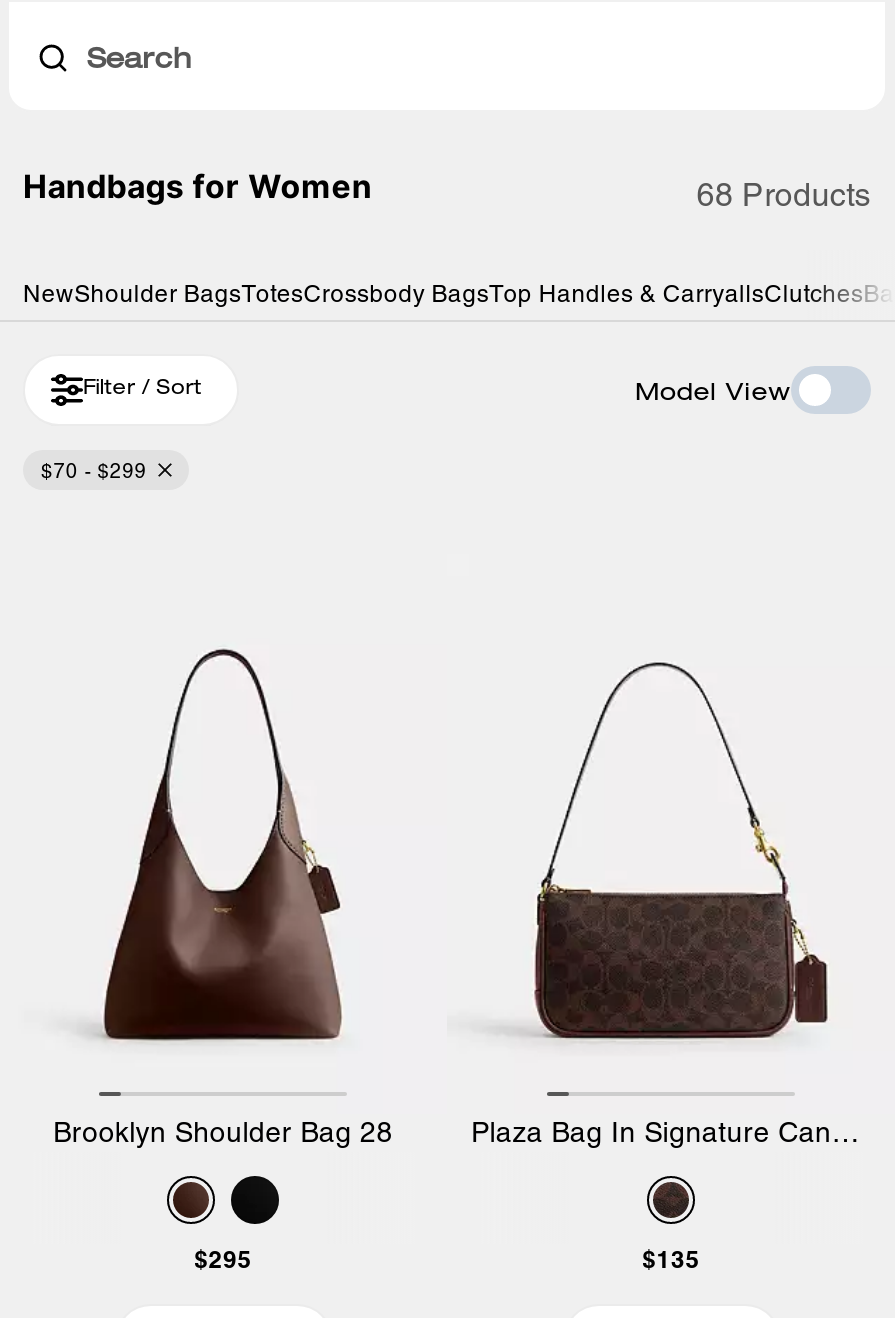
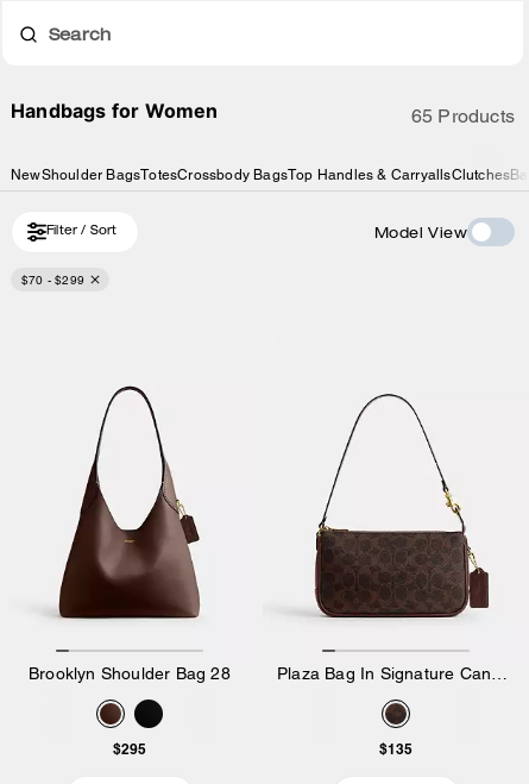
- 68 Products
+ 65 Products
